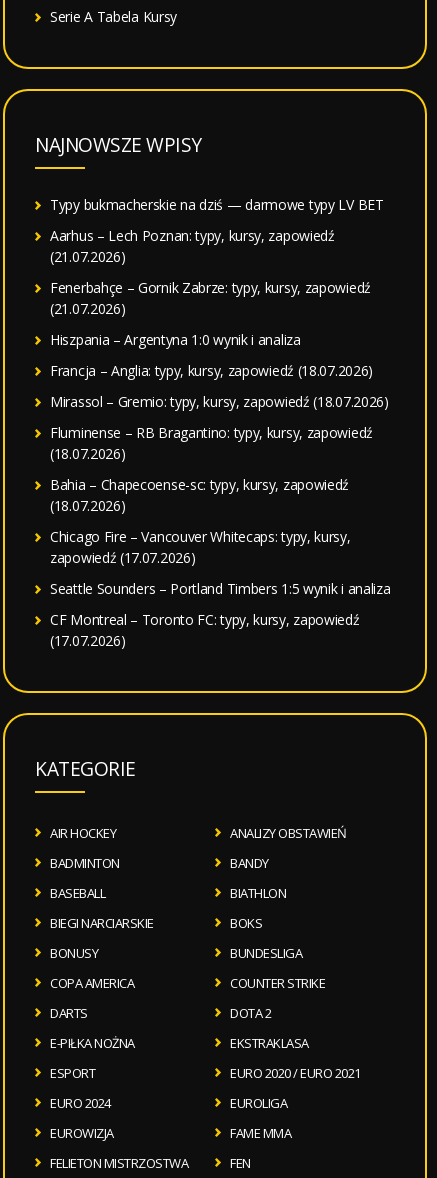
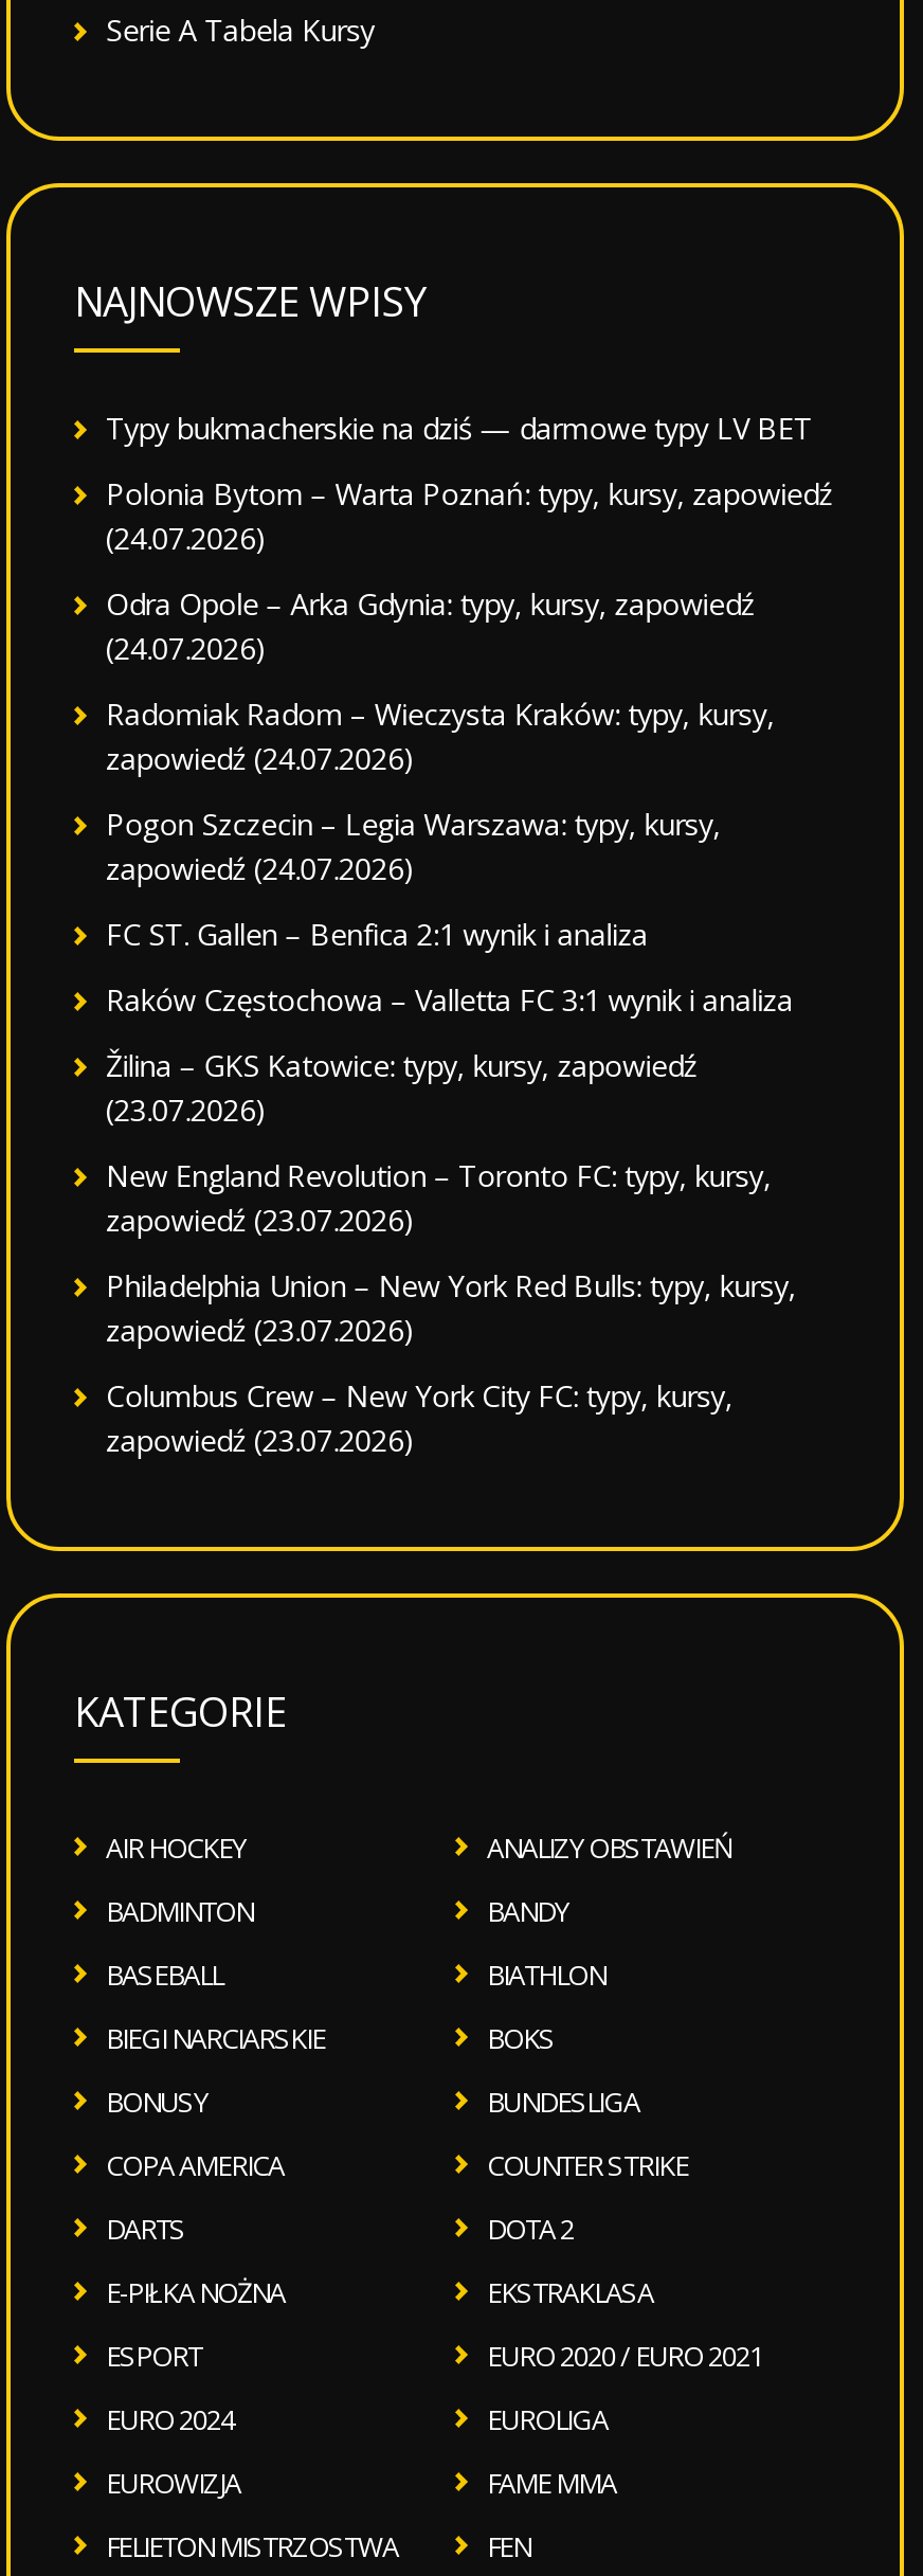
- Aarhus – Lech Poznan: typy, kursy, zapowiedź
- (21.07.2026)
+ Polonia Bytom – Warta Poznań: typy, kursy, zapowiedź
+ (24.07.2026)

- Fenerbahçe – Gornik Zabrze: typy, kursy, zapowiedź
- (21.07.2026)
+ Odra Opole – Arka Gdynia: typy, kursy, zapowiedź
+ (24.07.2026)

- Hiszpania – Argentyna 1:0 wynik i analiza
+ Radomiak Radom – Wieczysta Kraków: typy, kursy,
+ zapowiedź (24.07.2026)

- Francja – Anglia: typy, kursy, zapowiedź (18.07.2026)
+ Pogon Szczecin – Legia Warszawa: typy, kursy,
+ zapowiedź (24.07.2026)

- Mirassol – Gremio: typy, kursy, zapowiedź (18.07.2026)
+ FC ST. Gallen – Benfica 2:1 wynik i analiza

- Fluminense – RB Bragantino: typy, kursy, zapowiedź
- (18.07.2026)
+ Raków Częstochowa – Valletta FC 3:1 wynik i analiza

- Bahia – Chapecoense-sc: typy, kursy, zapowiedź
- (18.07.2026)
+ Žilina – GKS Katowice: typy, kursy, zapowiedź
+ (23.07.2026)

- Chicago Fire – Vancouver Whitecaps: typy, kursy,
- zapowiedź (17.07.2026)
+ New England Revolution – Toronto FC: typy, kursy,
+ zapowiedź (23.07.2026)

- Seattle Sounders – Portland Timbers 1:5 wynik i analiza
+ Philadelphia Union – New York Red Bulls: typy, kursy,
+ zapowiedź (23.07.2026)

- CF Montreal – Toronto FC: typy, kursy, zapowiedź
- (17.07.2026)
+ Columbus Crew – New York City FC: typy, kursy,
+ zapowiedź (23.07.2026)
